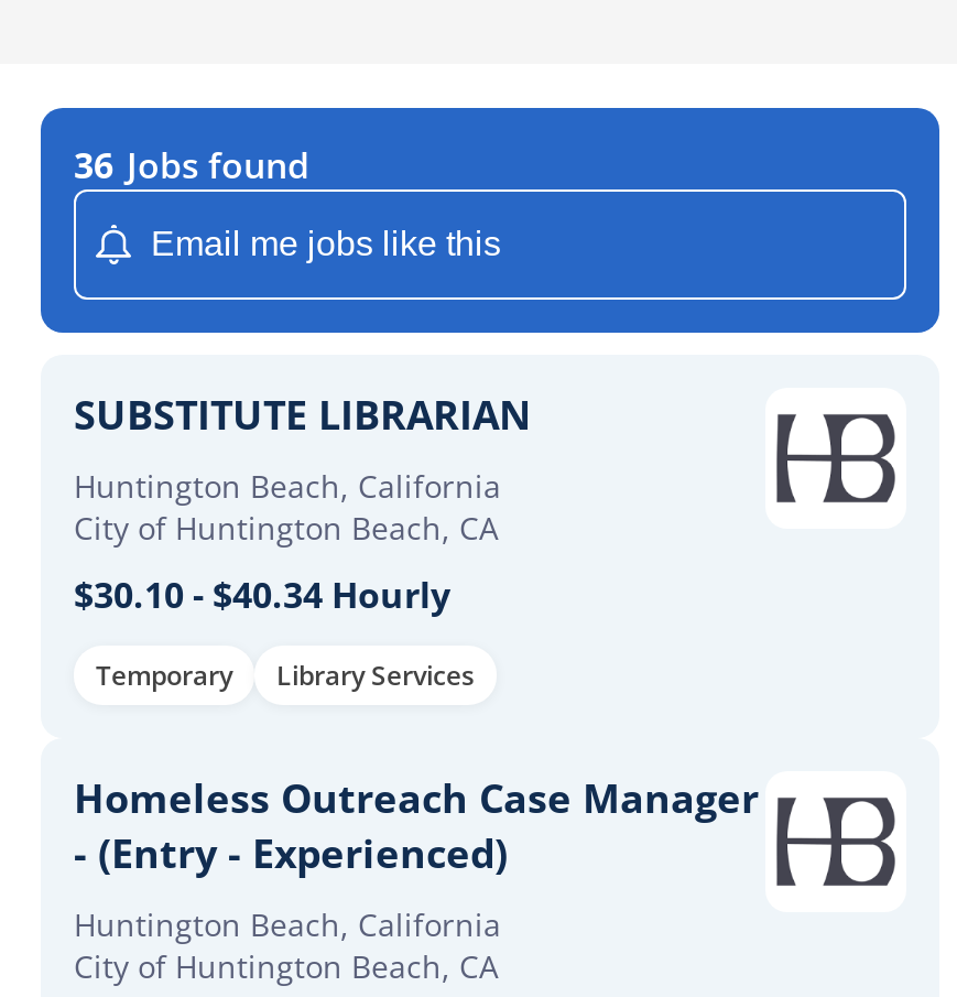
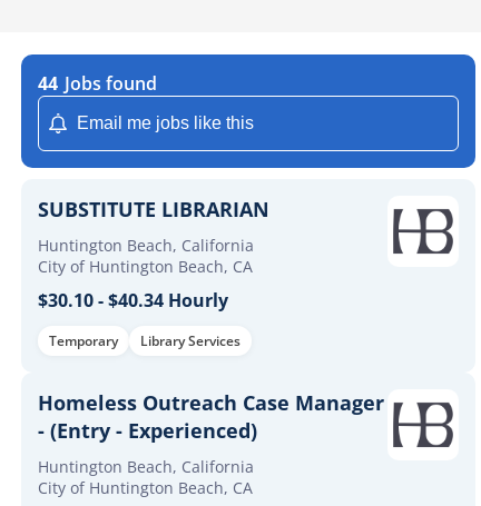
- 36 Jobs found
+ 44 Jobs found
